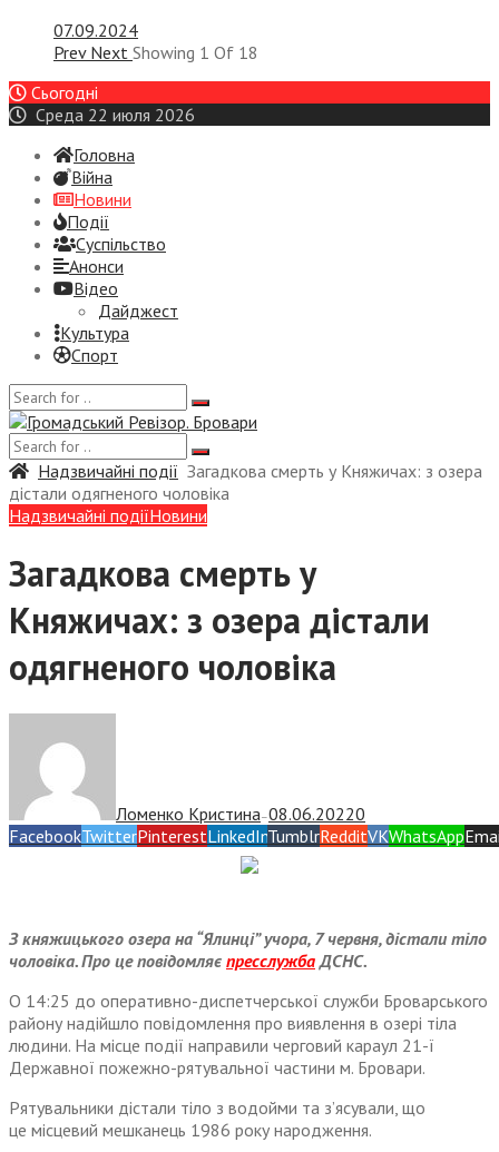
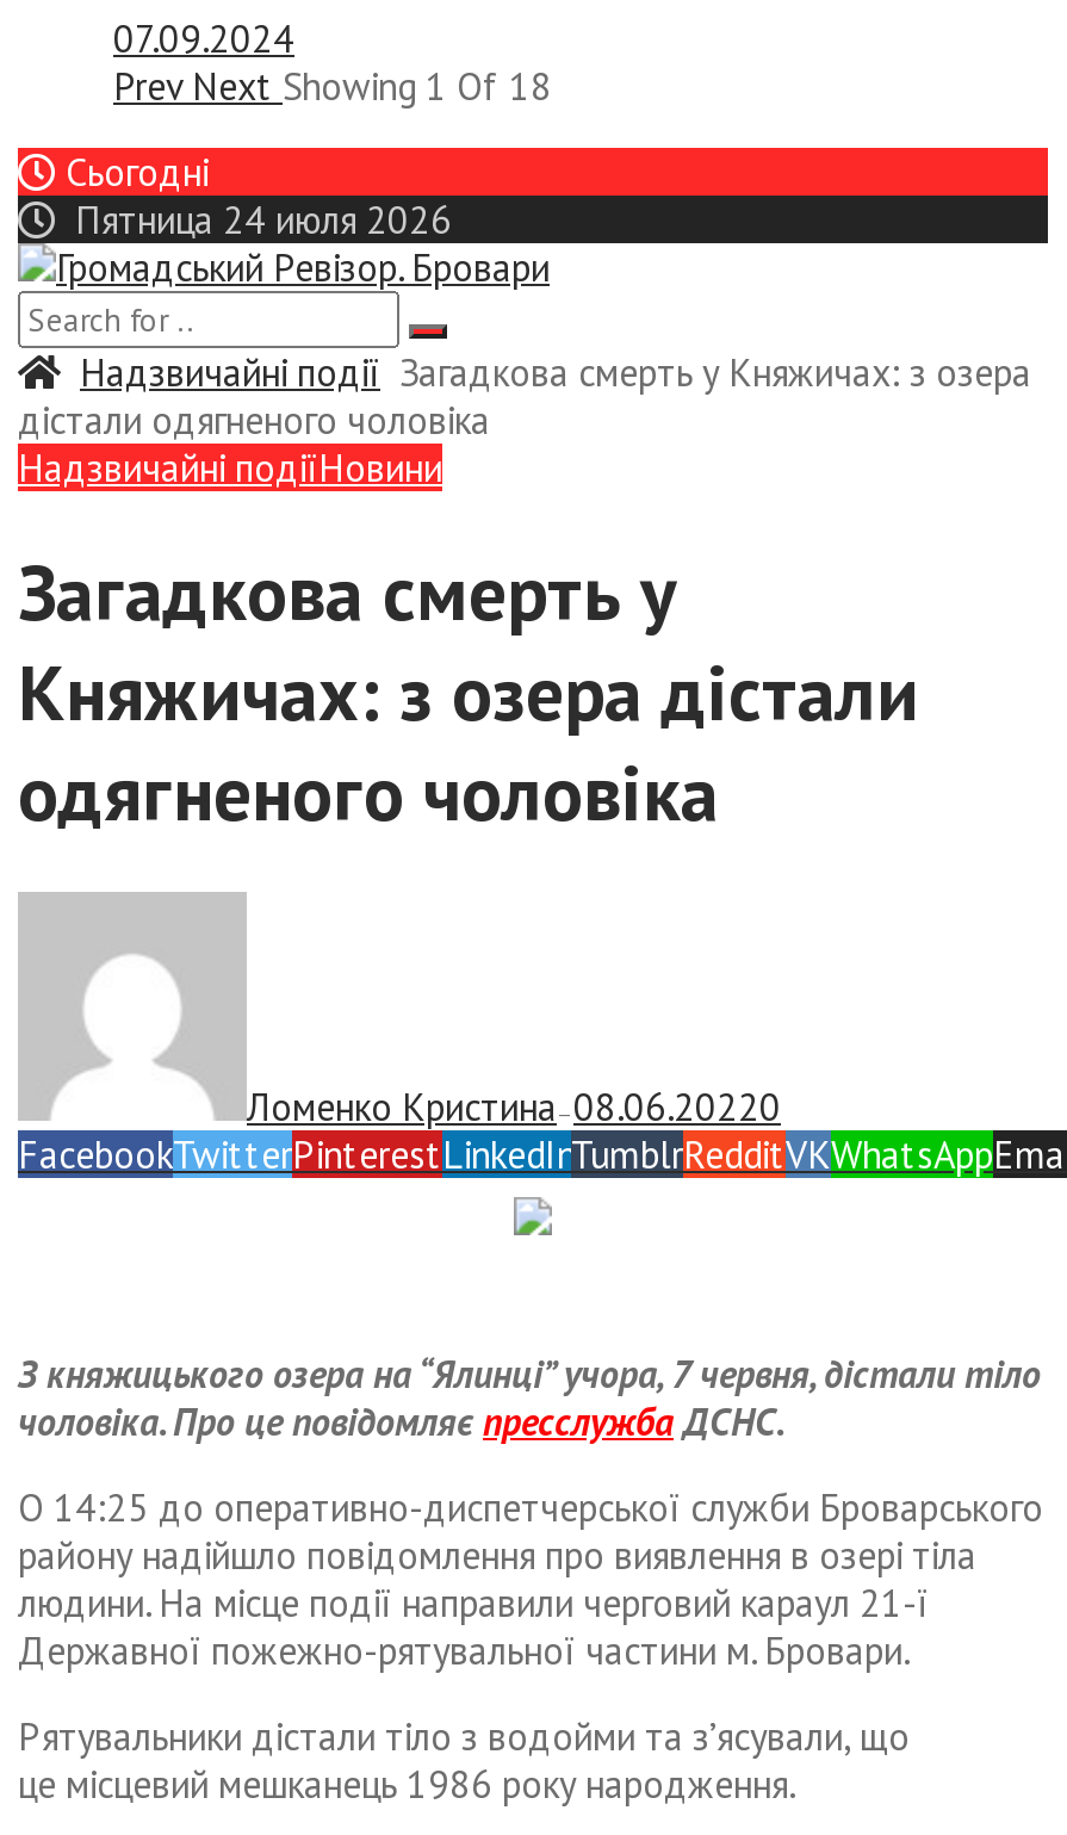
- Среда 22 июля 2026
- Головна
- Війна
- Новини
- Події
- Суспiльство
- Анонси
- Відео
- Дайджест
- Культура
- Спорт
+ Пятница 24 июля 2026
